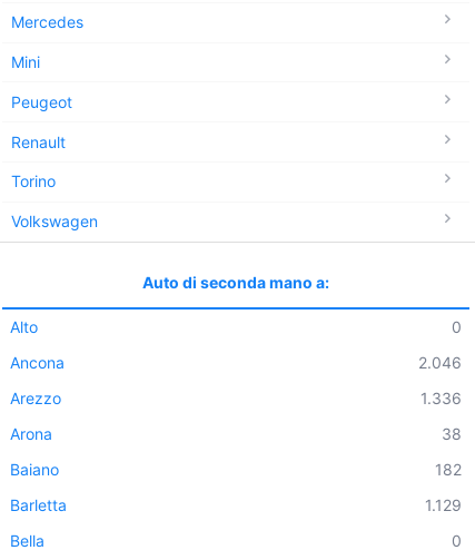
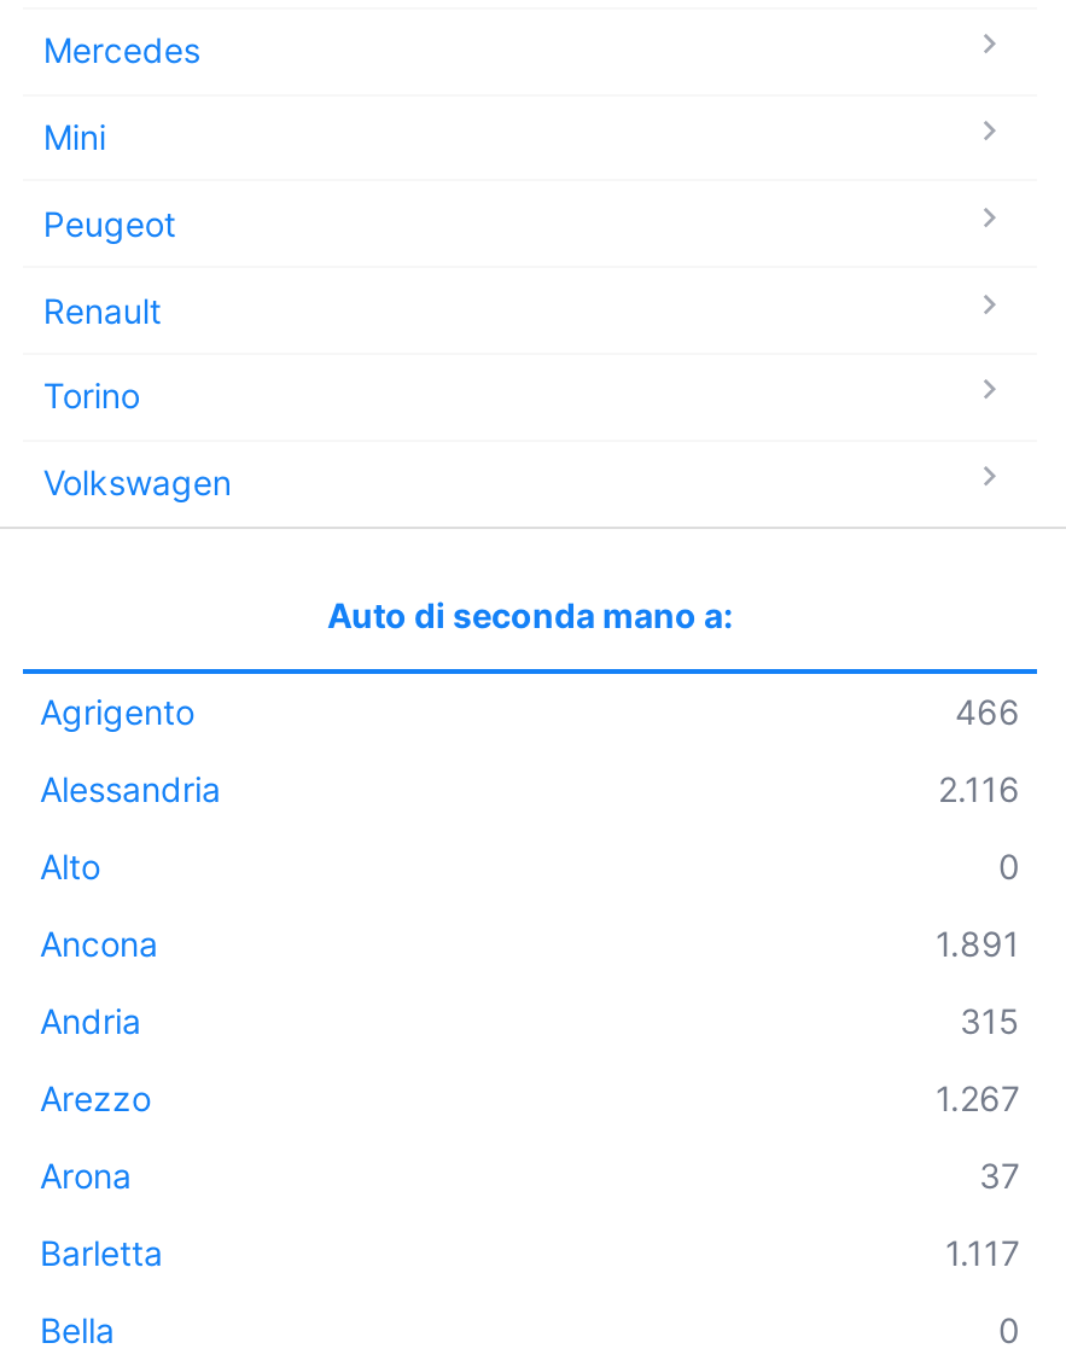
+ Agrigento
+ 466
+ Alessandria
+ 2.116

- 2.046
+ 1.891
+ Andria
+ 315

moved down: Arezzo | Arona

- 1.336
+ 1.267

- 38
- Baiano
- 182
+ 37

- 1.129
+ 1.117
